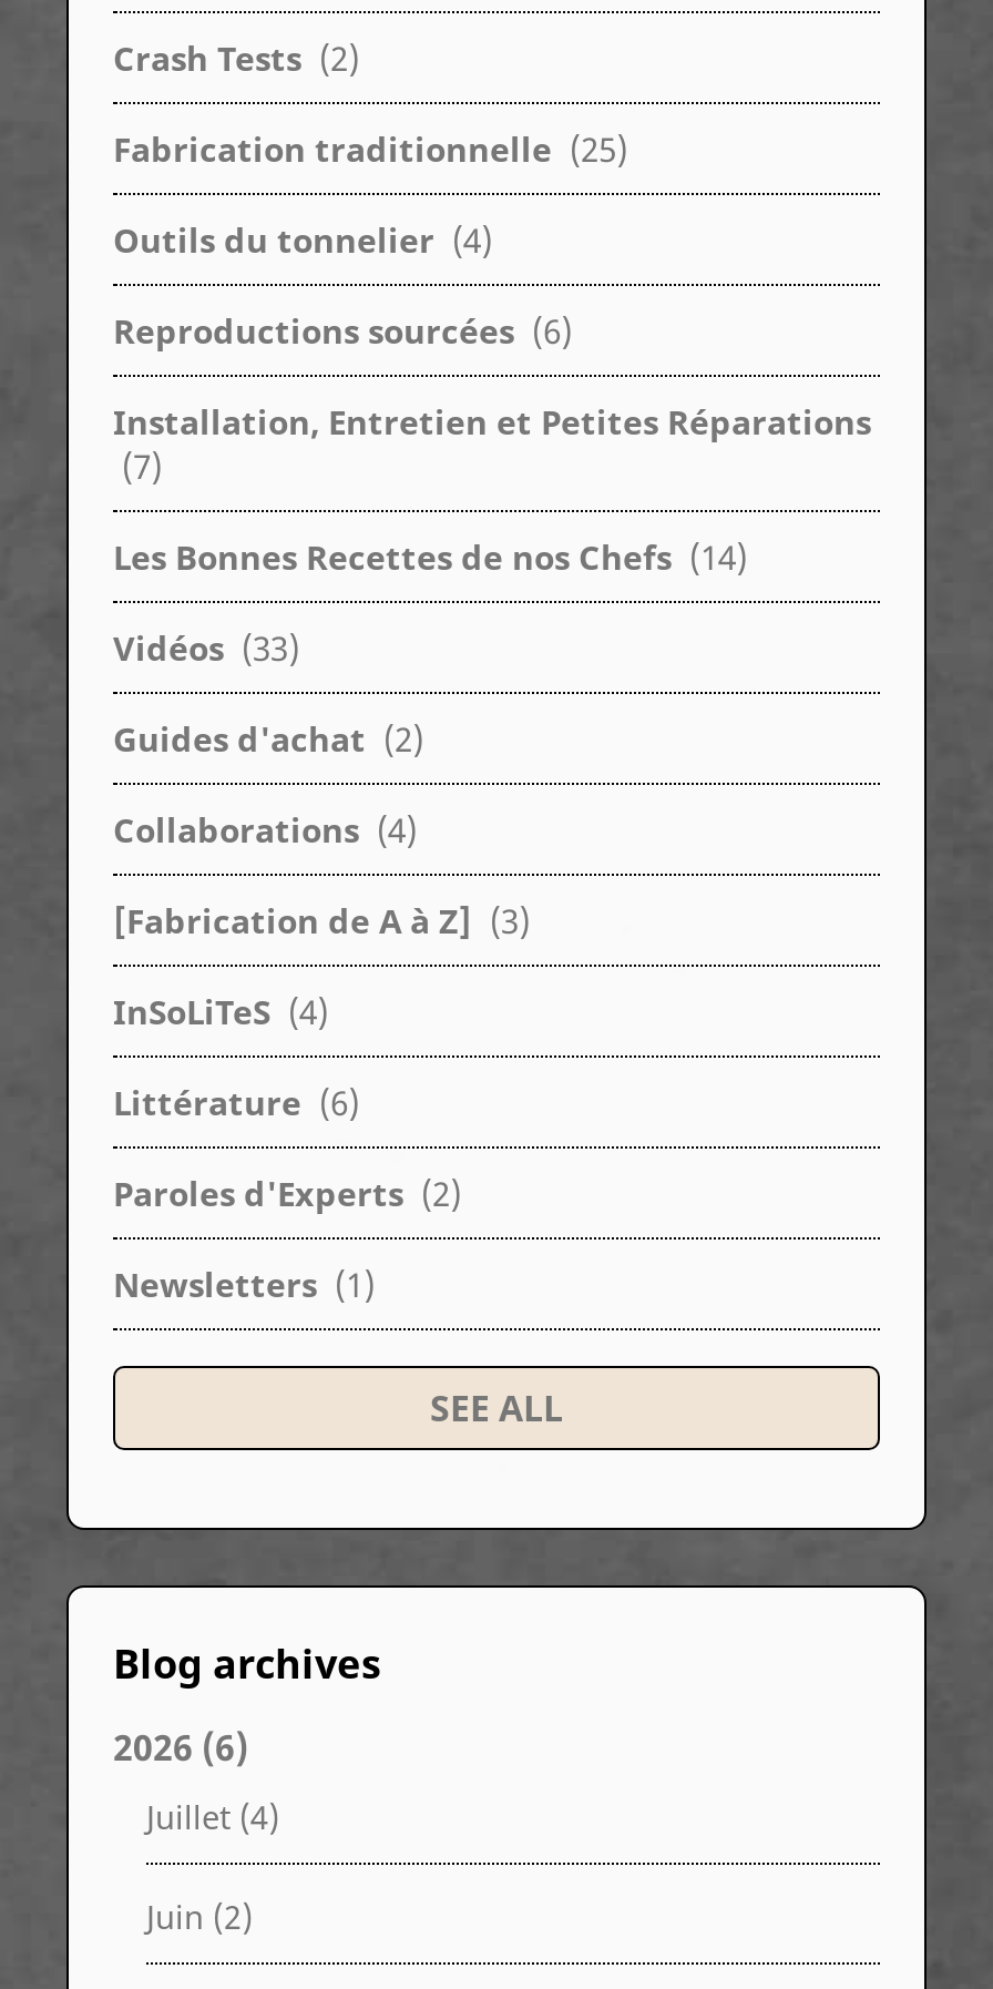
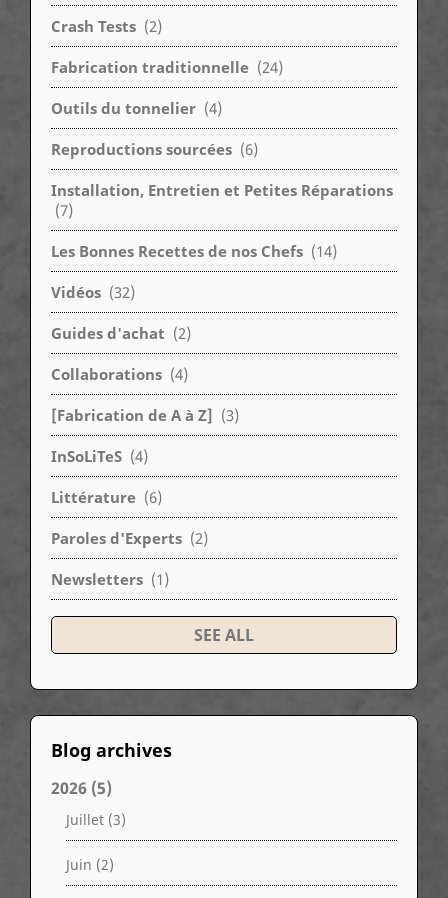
- Fabrication traditionnelle (25)
+ Fabrication traditionnelle (24)

- Vidéos (33)
+ Vidéos (32)

- 2026 (6)
+ 2026 (5)

- Juillet (4)
+ Juillet (3)
